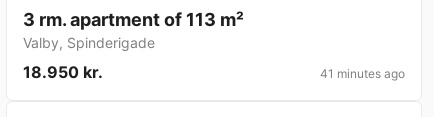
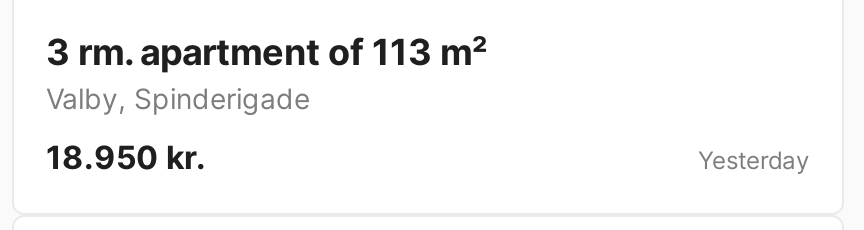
- 41 minutes ago
+ Yesterday
